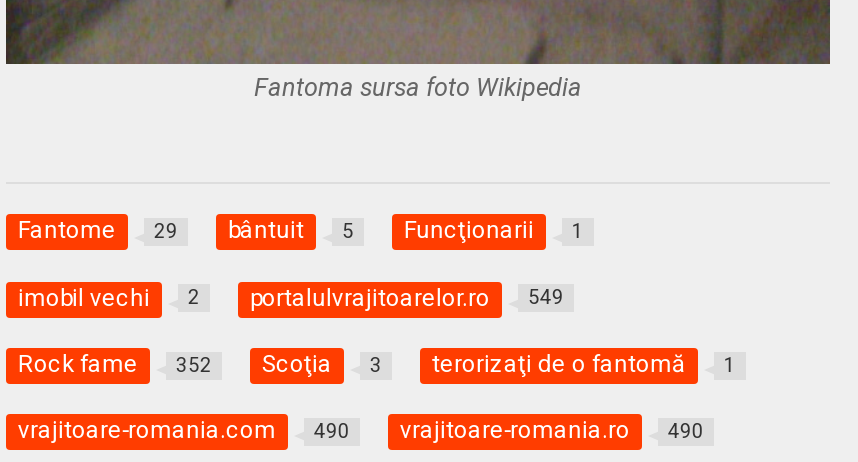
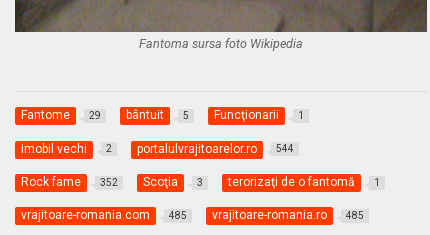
- portalulvrajitoarelor.ro 549
+ portalulvrajitoarelor.ro 544

- vrajitoare-romania.com 490
+ vrajitoare-romania.com 485

- vrajitoare-romania.ro 490
+ vrajitoare-romania.ro 485
